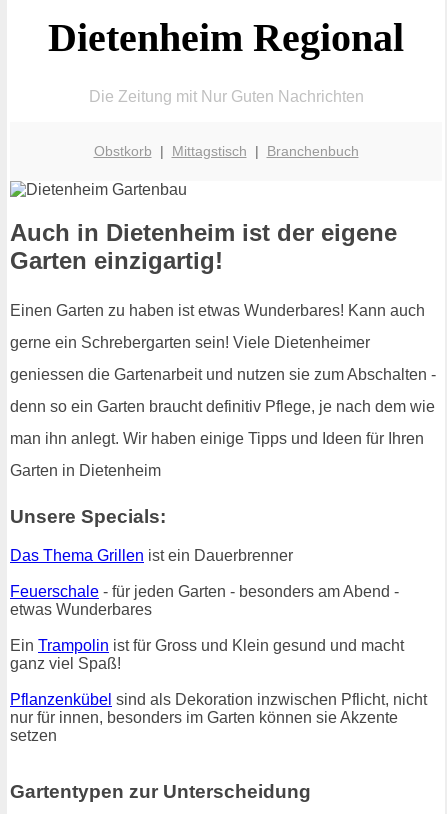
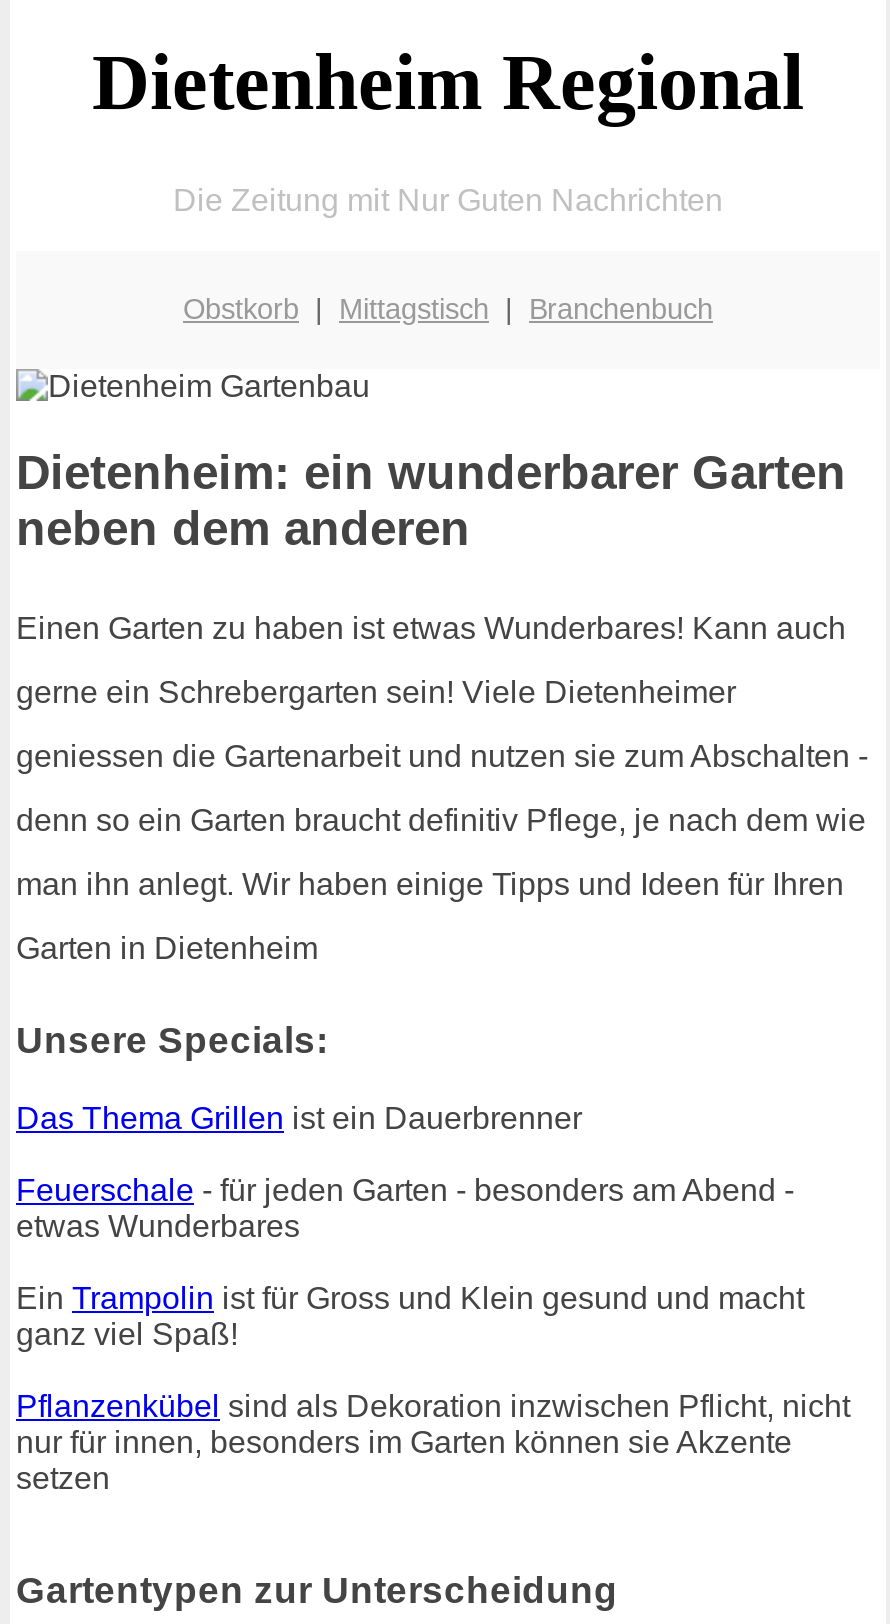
- Auch in Dietenheim ist der eigene
- Garten einzigartig!
+ Dietenheim: ein wunderbarer Garten
+ neben dem anderen
